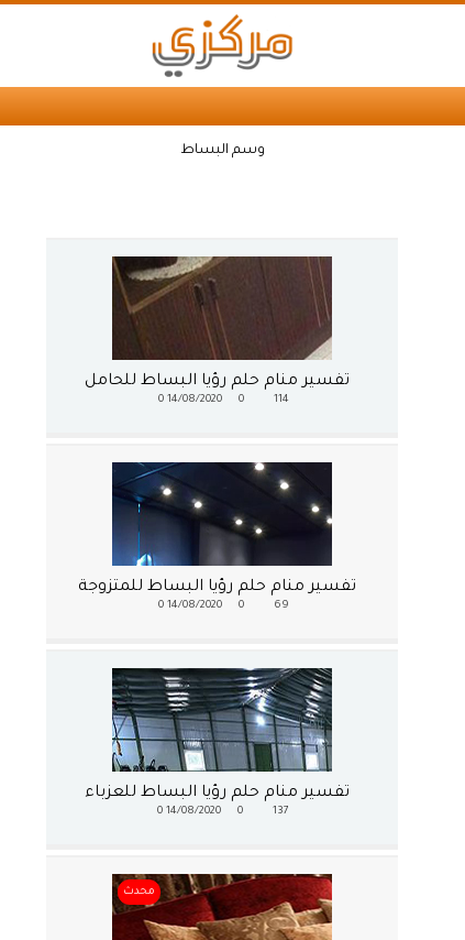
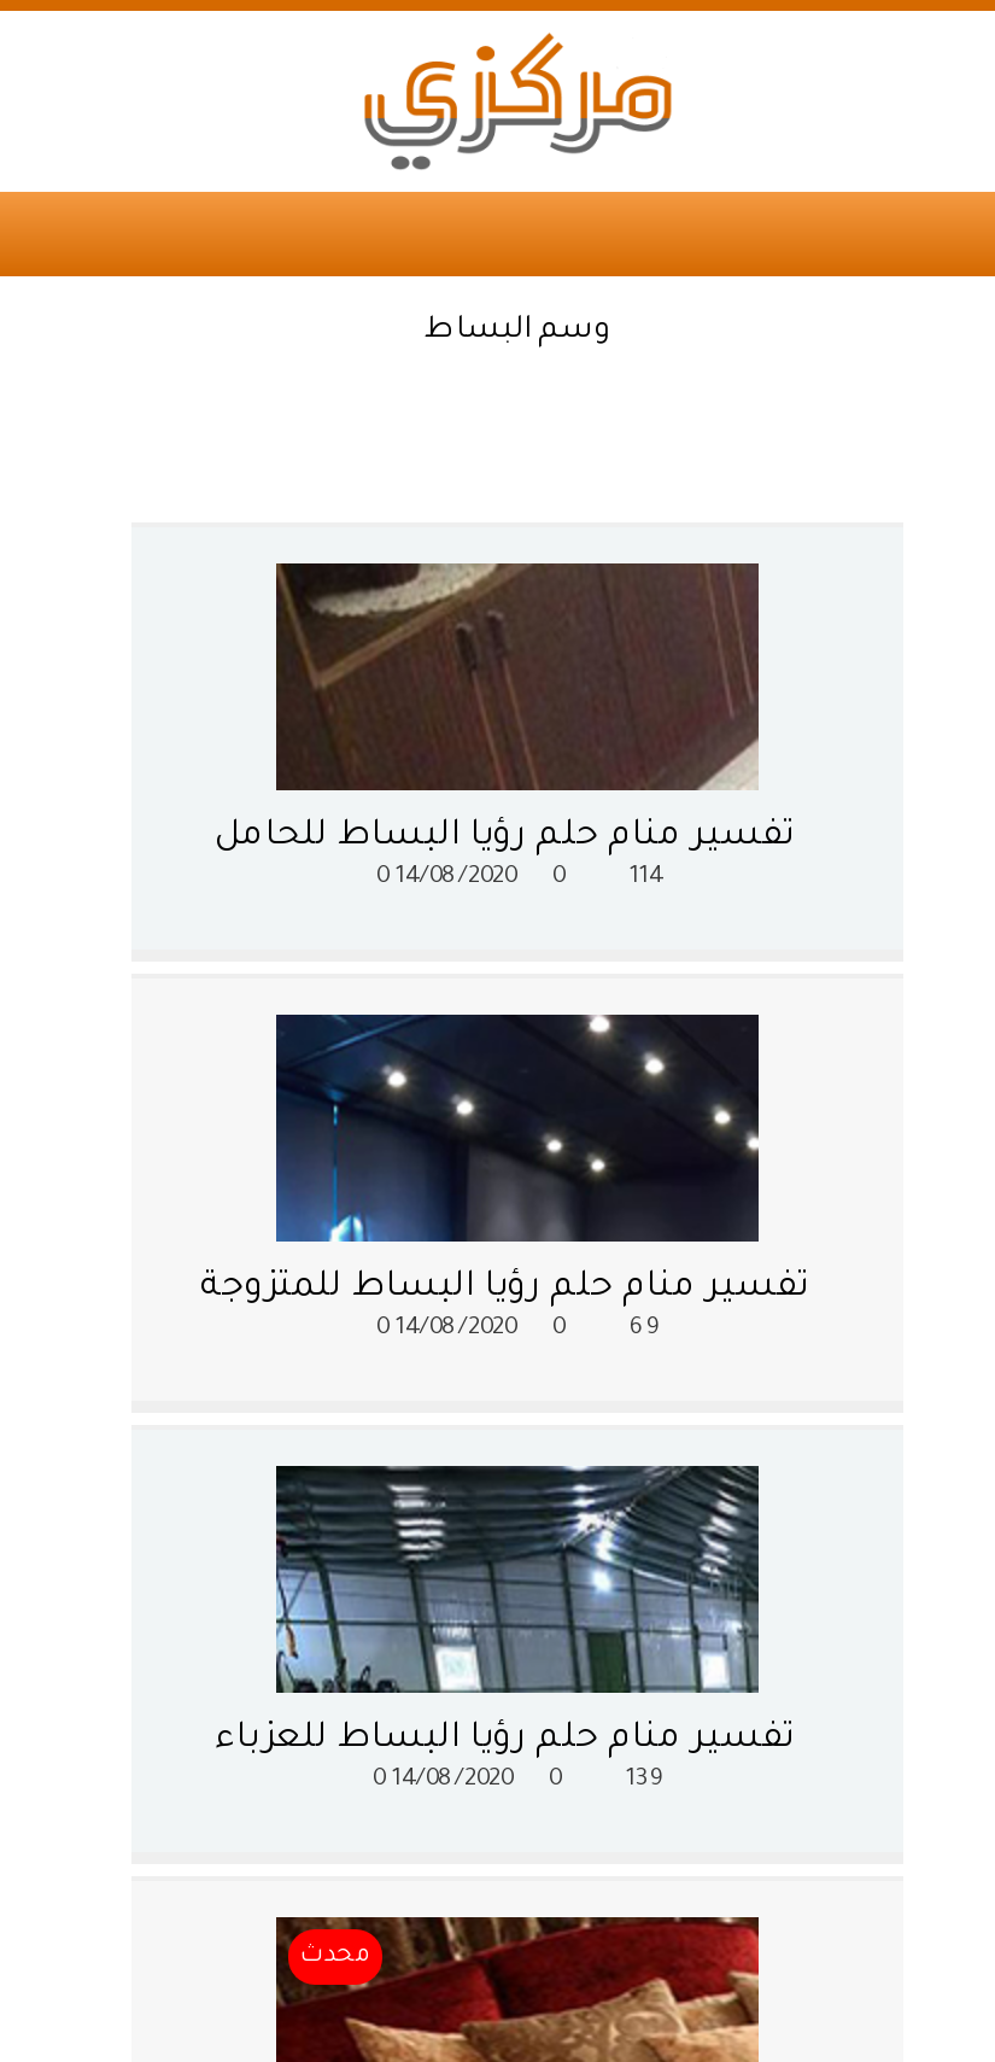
- 137
+ 139
